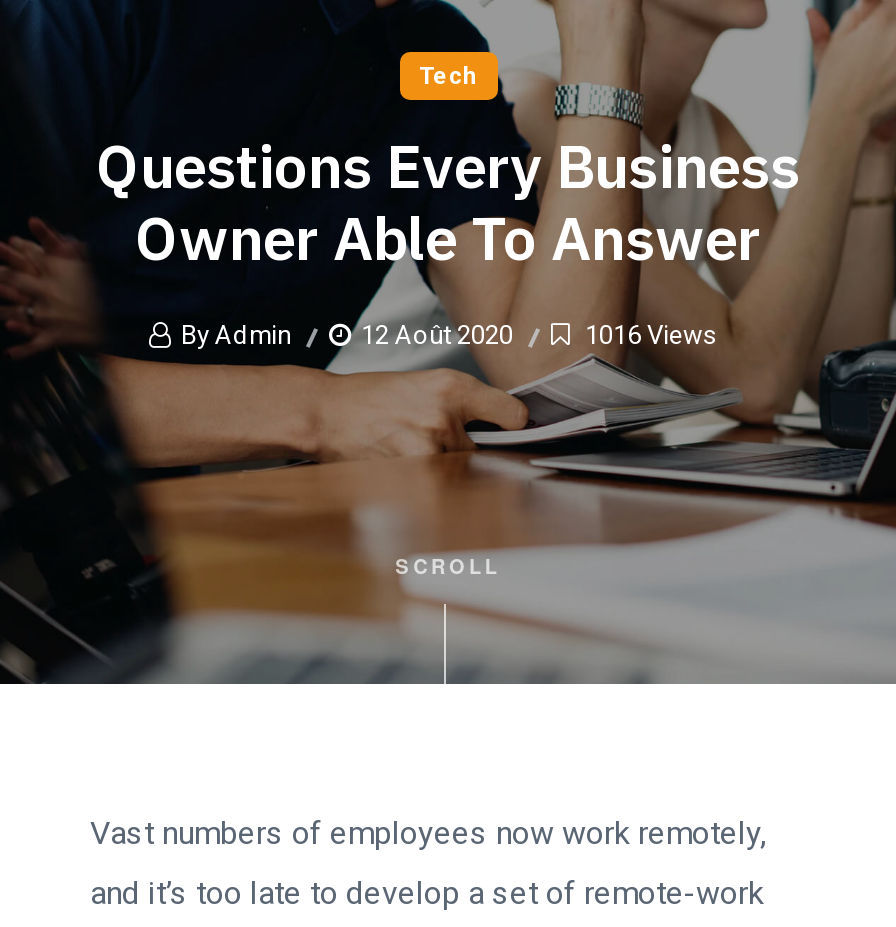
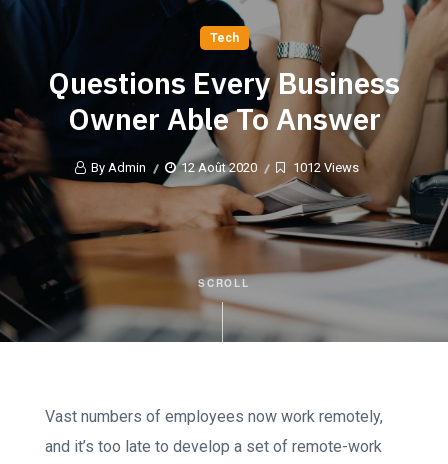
- 1016 Views
+ 1012 Views
